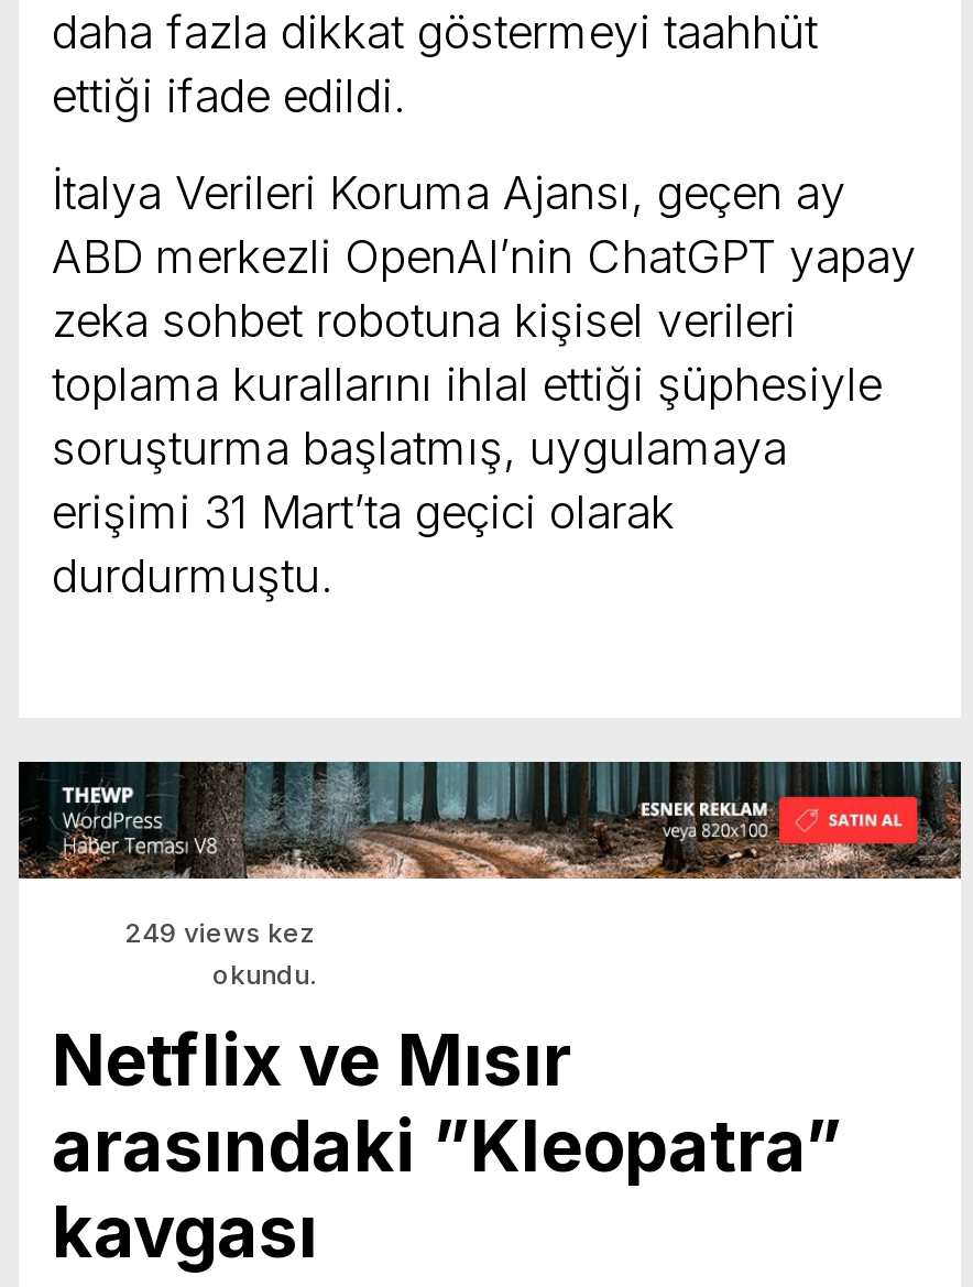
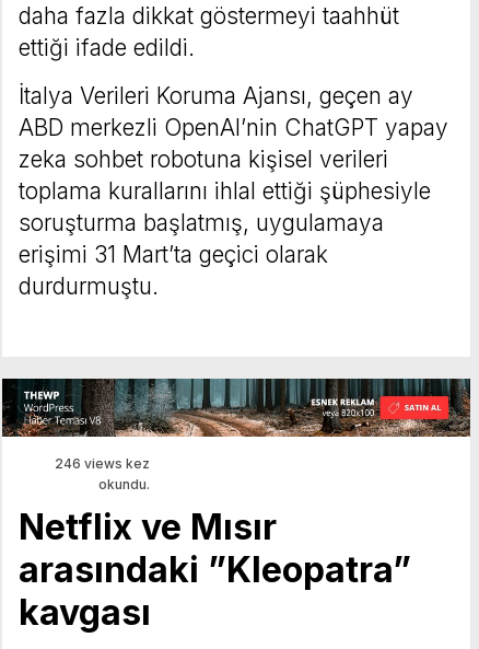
- 249 views kez
+ 246 views kez
